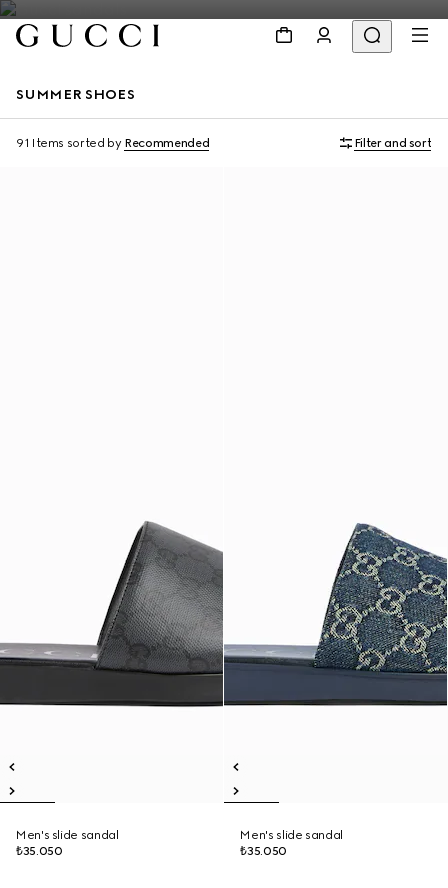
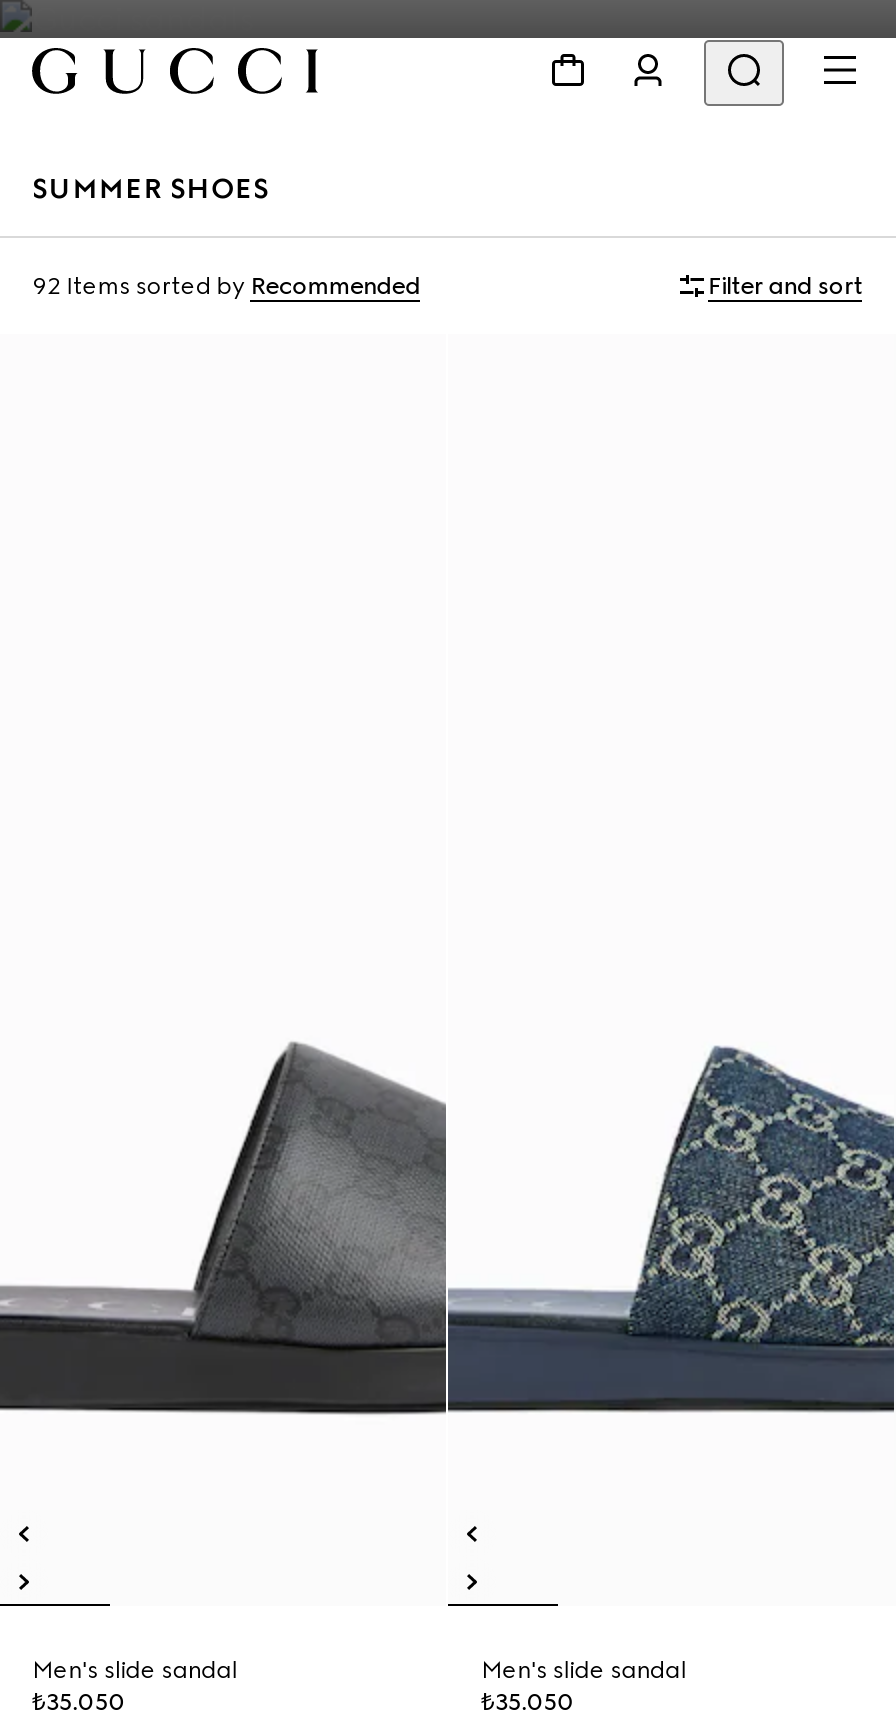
- 91 Items sorted by Recommended
+ 92 Items sorted by Recommended
